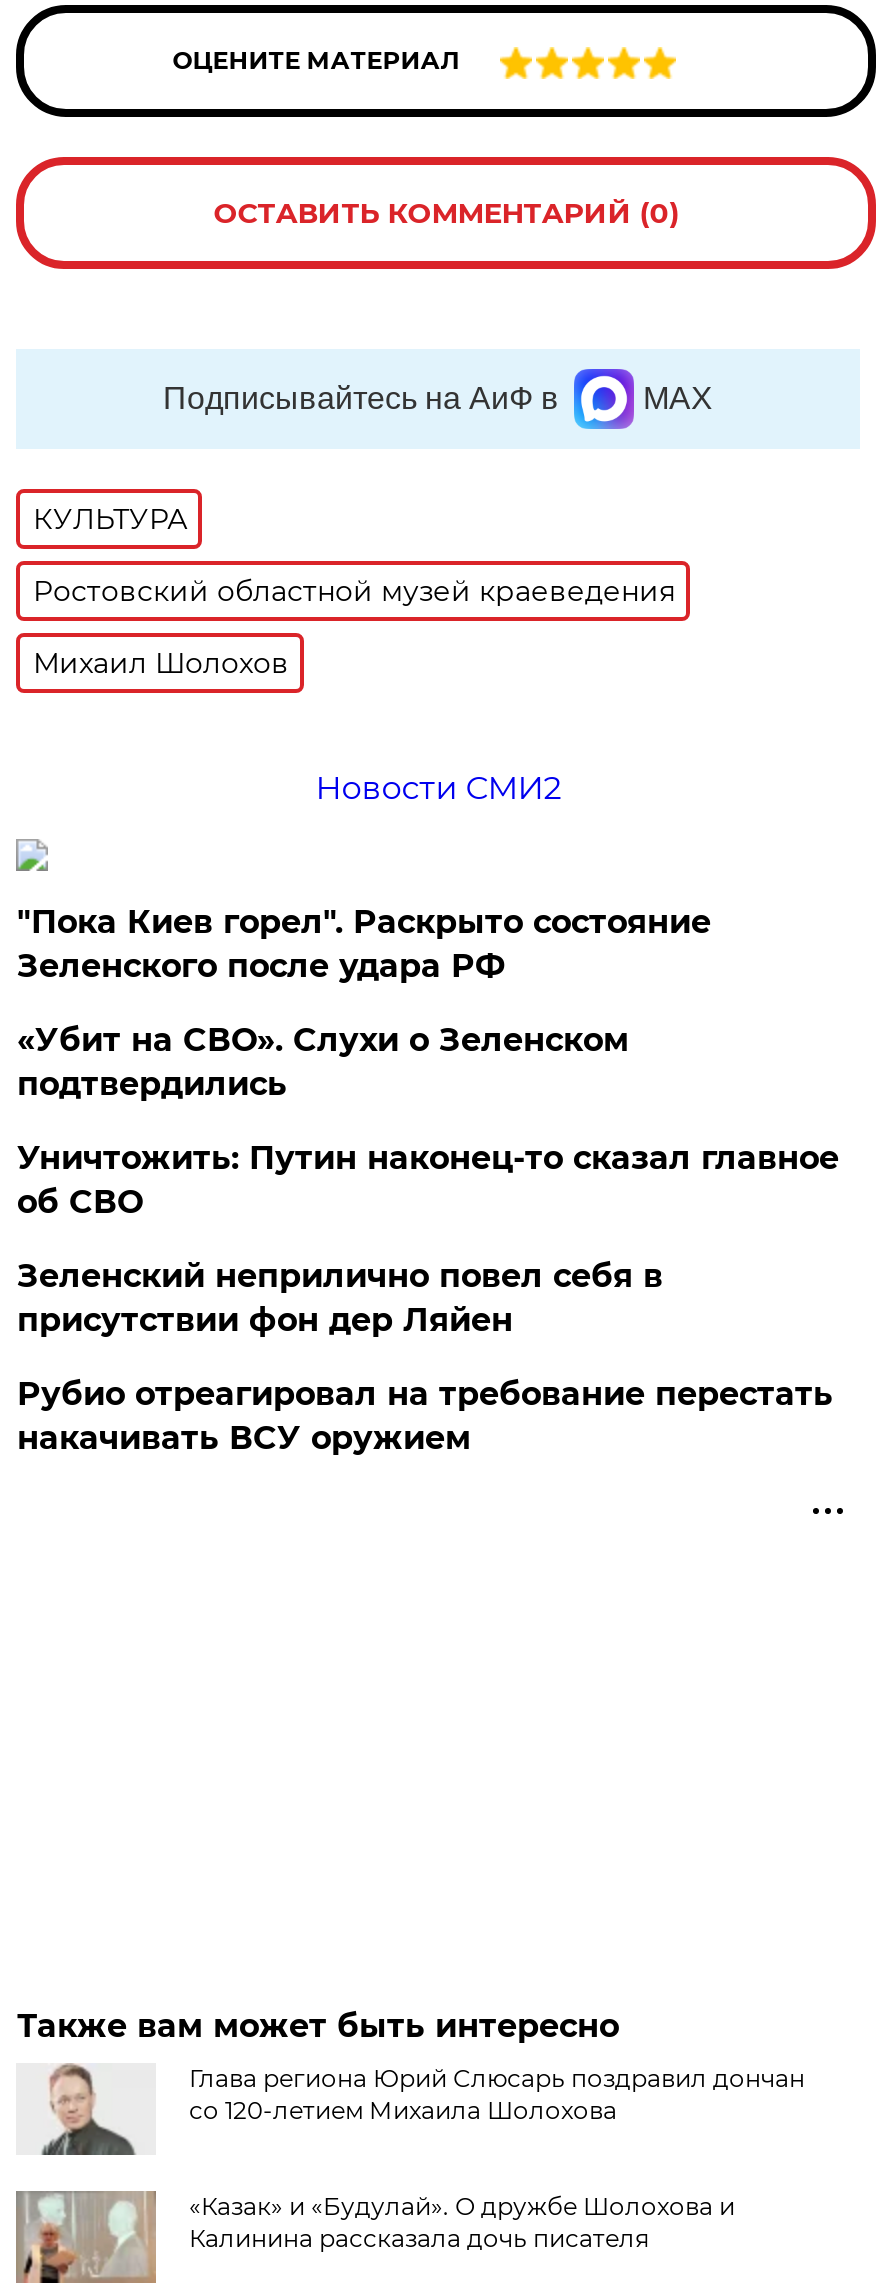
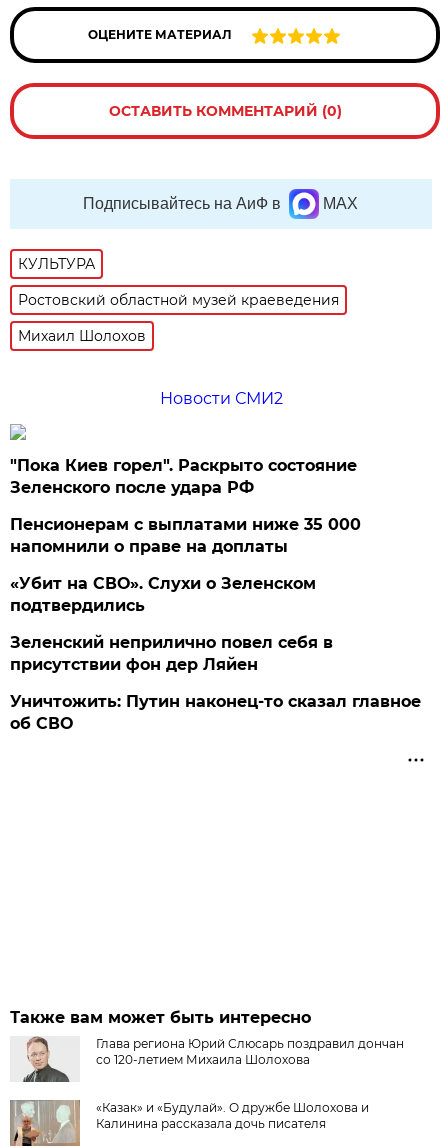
+ Пенсионерам с выплатами ниже 35 000
+ напомнили о праве на доплаты

moved down: «Убит на СВО». Слухи о Зеленском | подтвердились

moved down: Уничтожить: Путин наконец-то сказал главное | об СВО

- Рубио отреагировал на требование перестать
- накачивать ВСУ оружием
